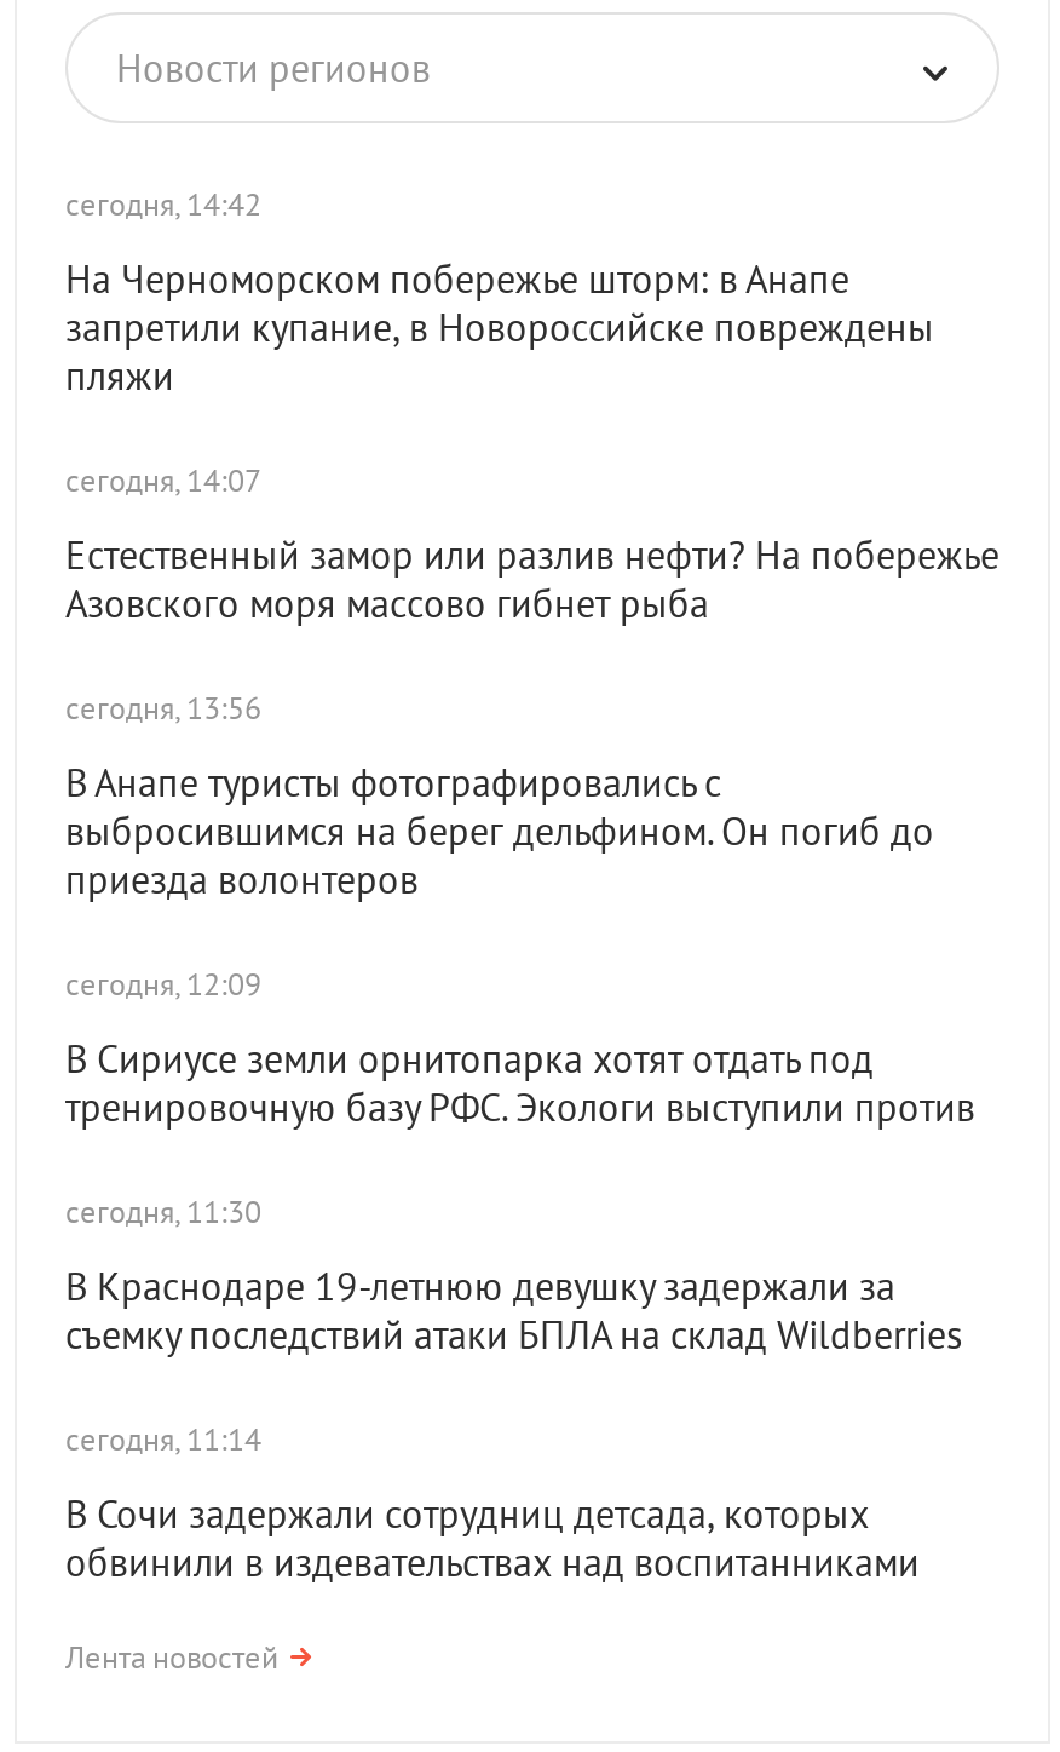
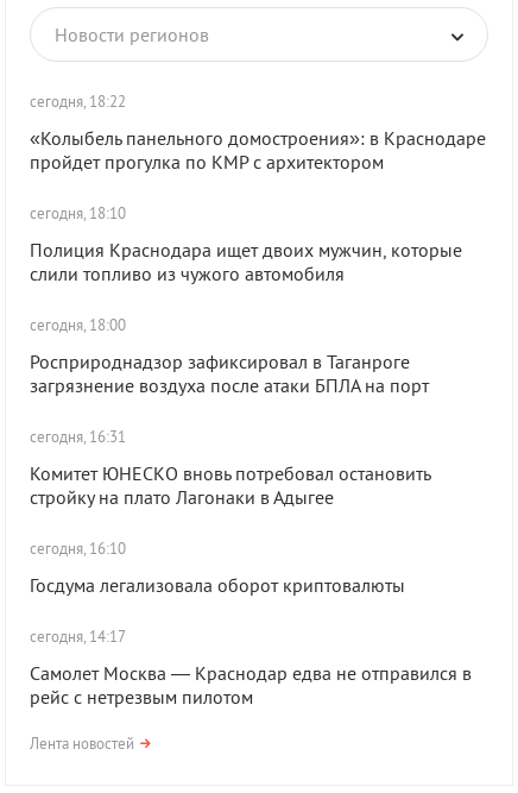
- сегодня, 14:42
+ сегодня, 18:22

- На Черноморском побережье шторм: в Анапе
- запретили купание, в Новороссийске повреждены
- пляжи
+ «Колыбель панельного домостроения»: в Краснодаре
+ пройдет прогулка по КМР с архитектором

- сегодня, 14:07
+ сегодня, 18:10

- Естественный замор или разлив нефти? На побережье
- Азовского моря массово гибнет рыба
+ Полиция Краснодара ищет двоих мужчин, которые
+ слили топливо из чужого автомобиля

- сегодня, 13:56
+ сегодня, 18:00

- В Анапе туристы фотографировались с
- выбросившимся на берег дельфином. Он погиб до
- приезда волонтеров
+ Росприроднадзор зафиксировал в Таганроге
+ загрязнение воздуха после атаки БПЛА на порт

- сегодня, 12:09
+ сегодня, 16:31

- В Сириусе земли орнитопарка хотят отдать под
- тренировочную базу РФС. Экологи выступили против
+ Комитет ЮНЕСКО вновь потребовал остановить
+ стройку на плато Лагонаки в Адыгее

- сегодня, 11:30
+ сегодня, 16:10

- В Краснодаре 19-летнюю девушку задержали за
- съемку последствий атаки БПЛА на склад Wildberries
+ Госдума легализовала оборот криптовалюты

- сегодня, 11:14
+ сегодня, 14:17

- В Сочи задержали сотрудниц детсада, которых
- обвинили в издевательствах над воспитанниками
+ Самолет Москва — Краснодар едва не отправился в
+ рейс с нетрезвым пилотом
